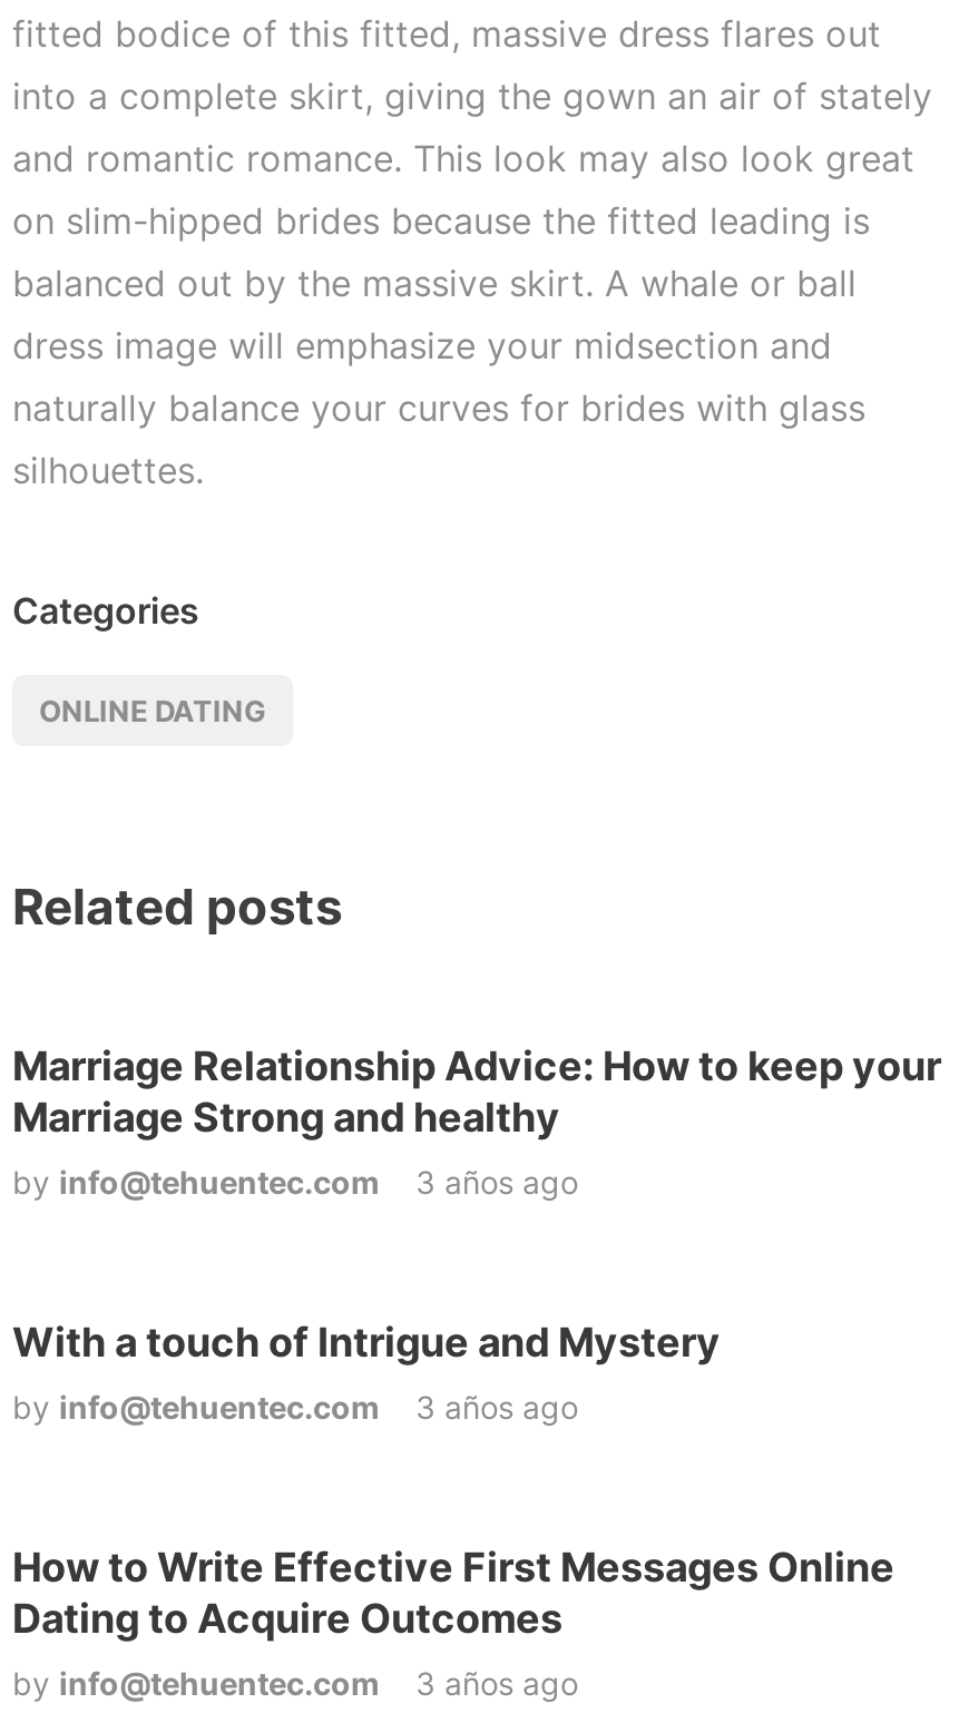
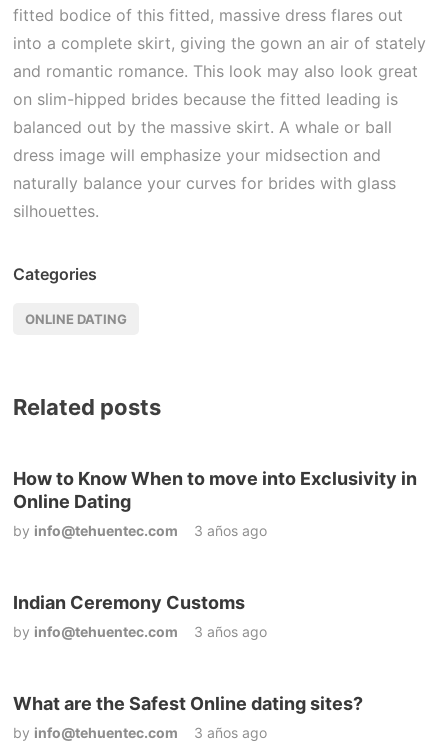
- Marriage Relationship Advice: How to keep your
- Marriage Strong and healthy
+ How to Know When to move into Exclusivity in
+ Online Dating

- With a touch of Intrigue and Mystery
+ Indian Ceremony Customs

- How to Write Effective First Messages Online
- Dating to Acquire Outcomes
+ What are the Safest Online dating sites?
